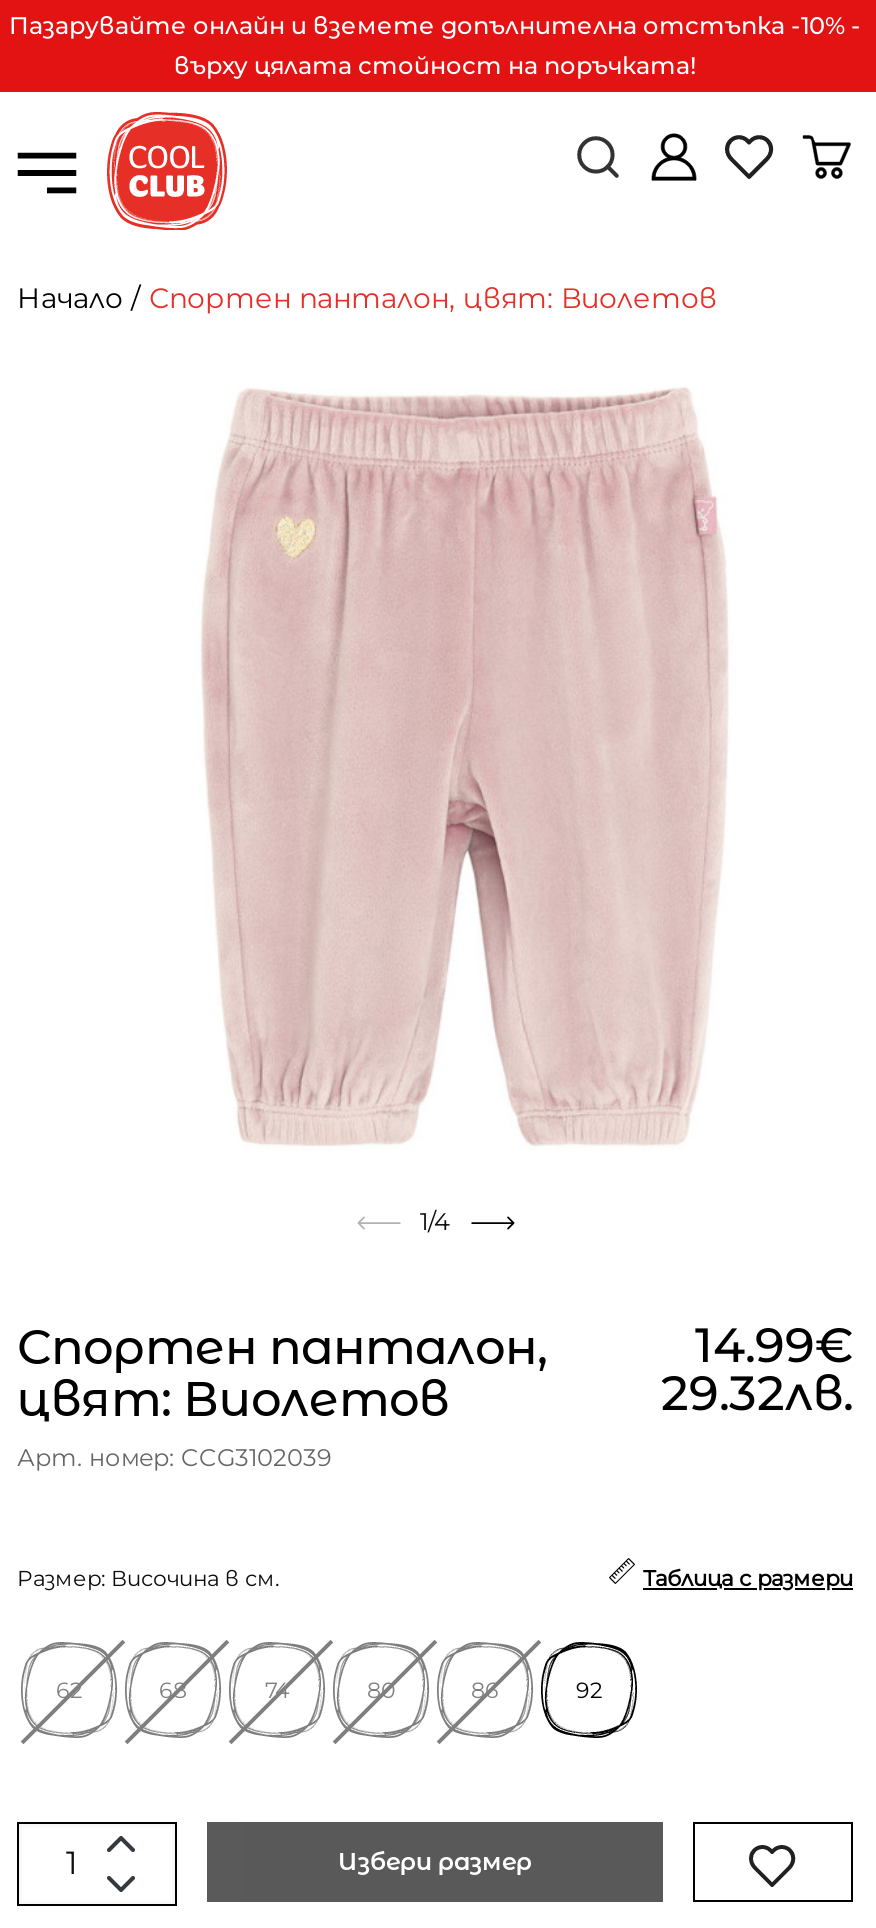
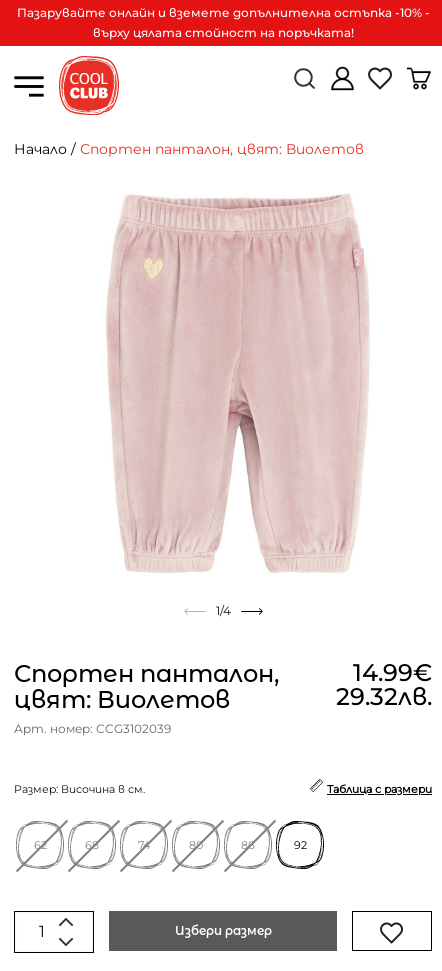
- Пазарувайте онлайн и вземете допълнителна отстъпка -10% -
+ Пазарувайте онлайн и вземете допълнителна остъпка -10% -
